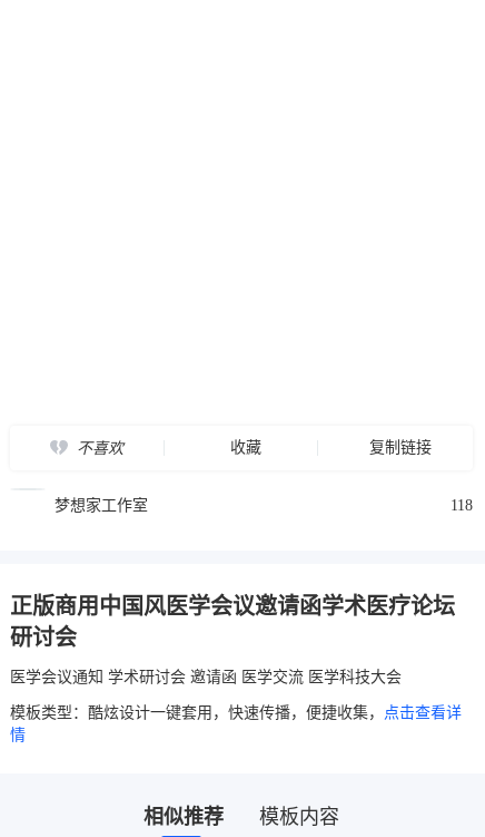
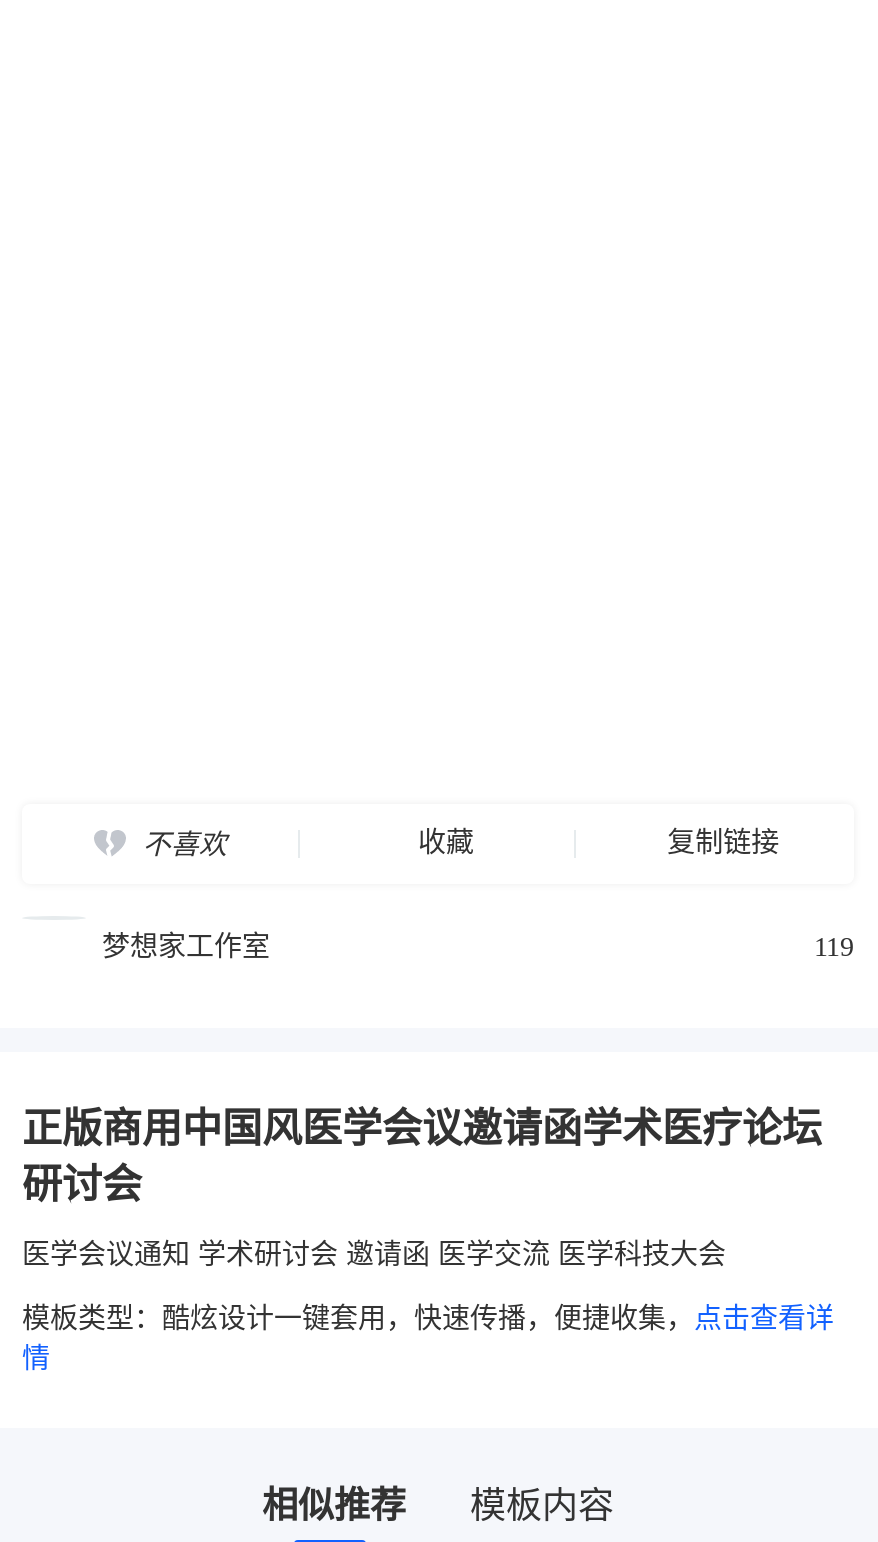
- 118
+ 119
